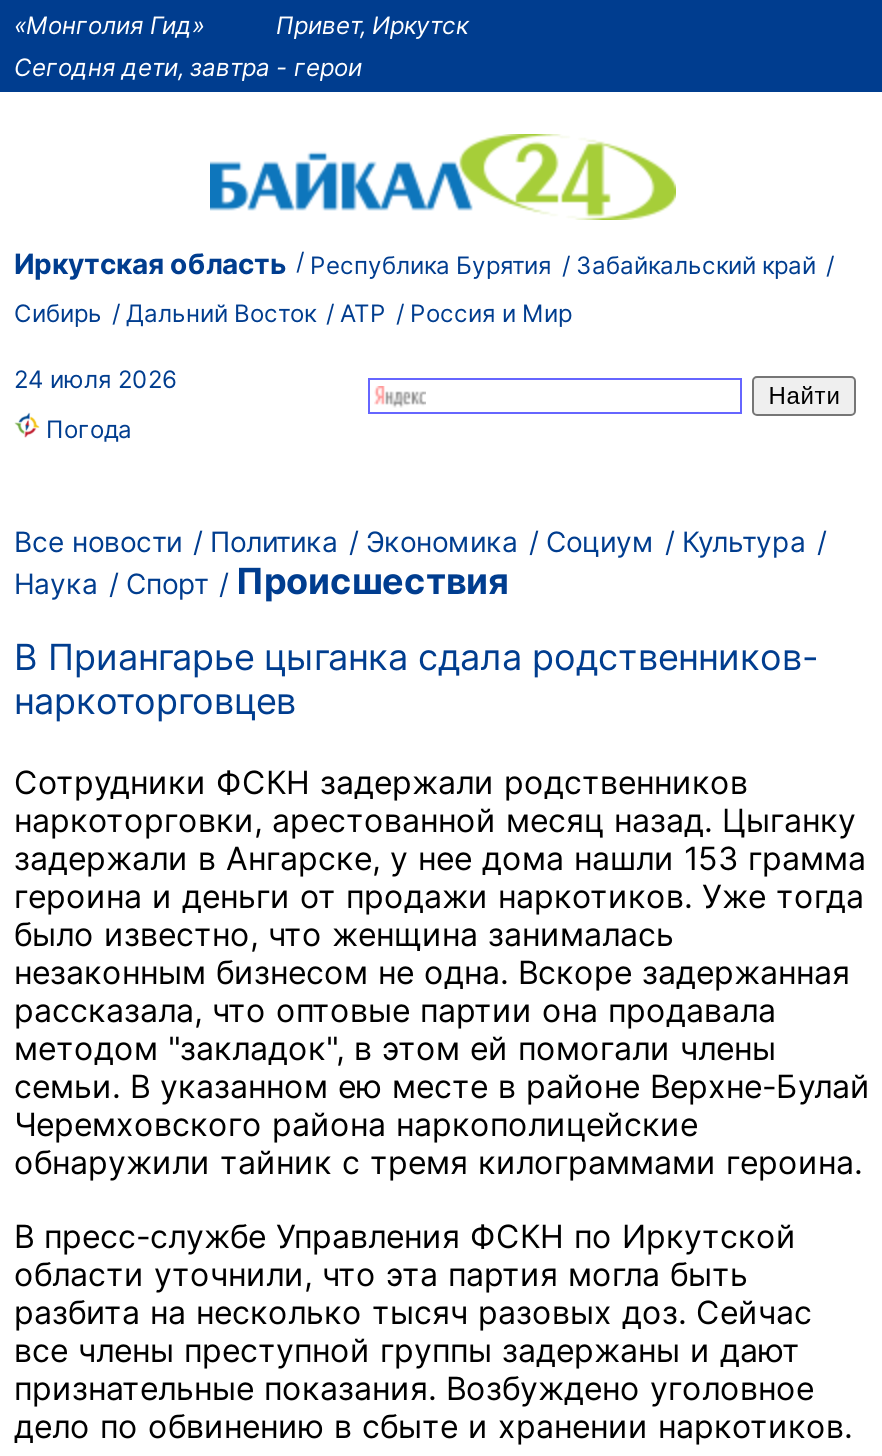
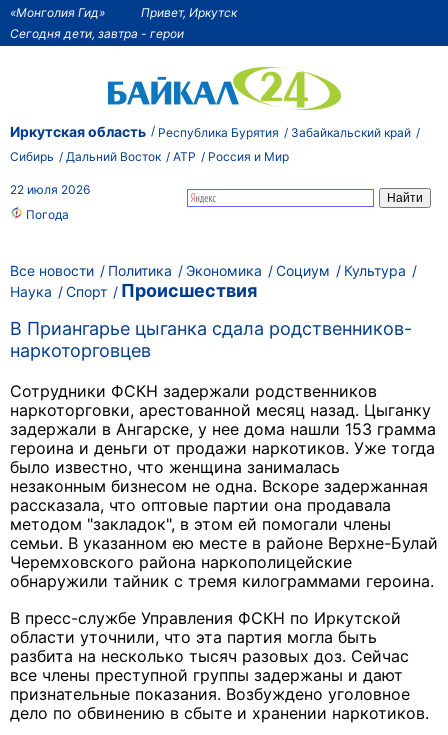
- 24 июля 2026
+ 22 июля 2026
